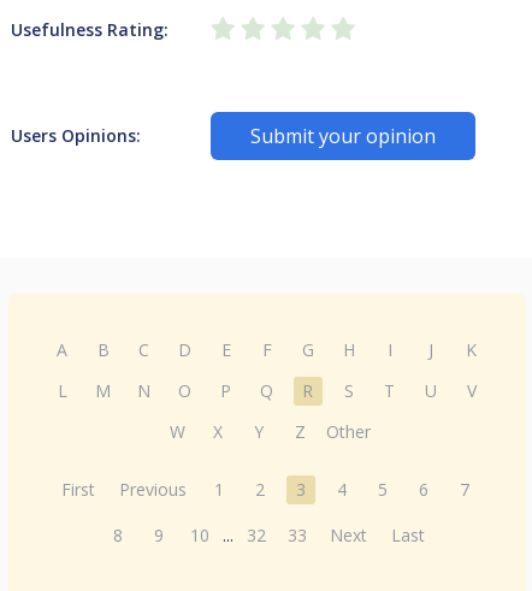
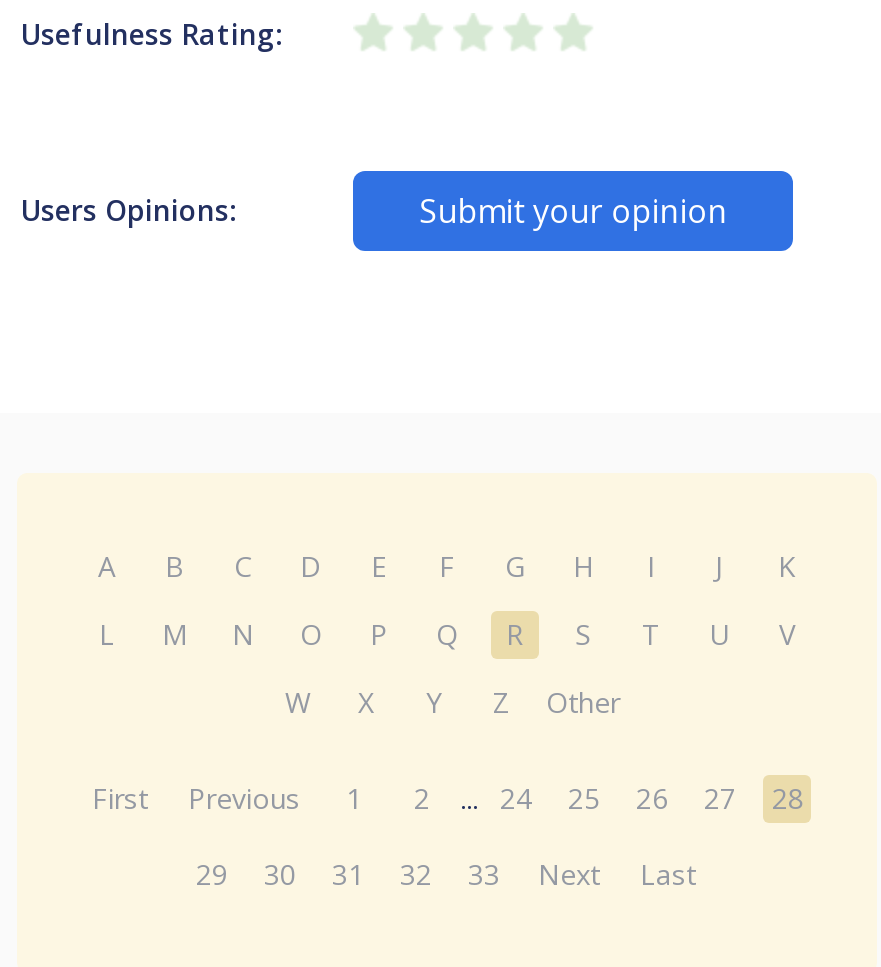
- 2
- 3
- 4
- 5
- 6
- 7
+ 2 ... 24
+ 25
+ 26
+ 27
+ 28

- 8
- 9
- 10 ... 32
+ 29
+ 30
+ 31
+ 32
